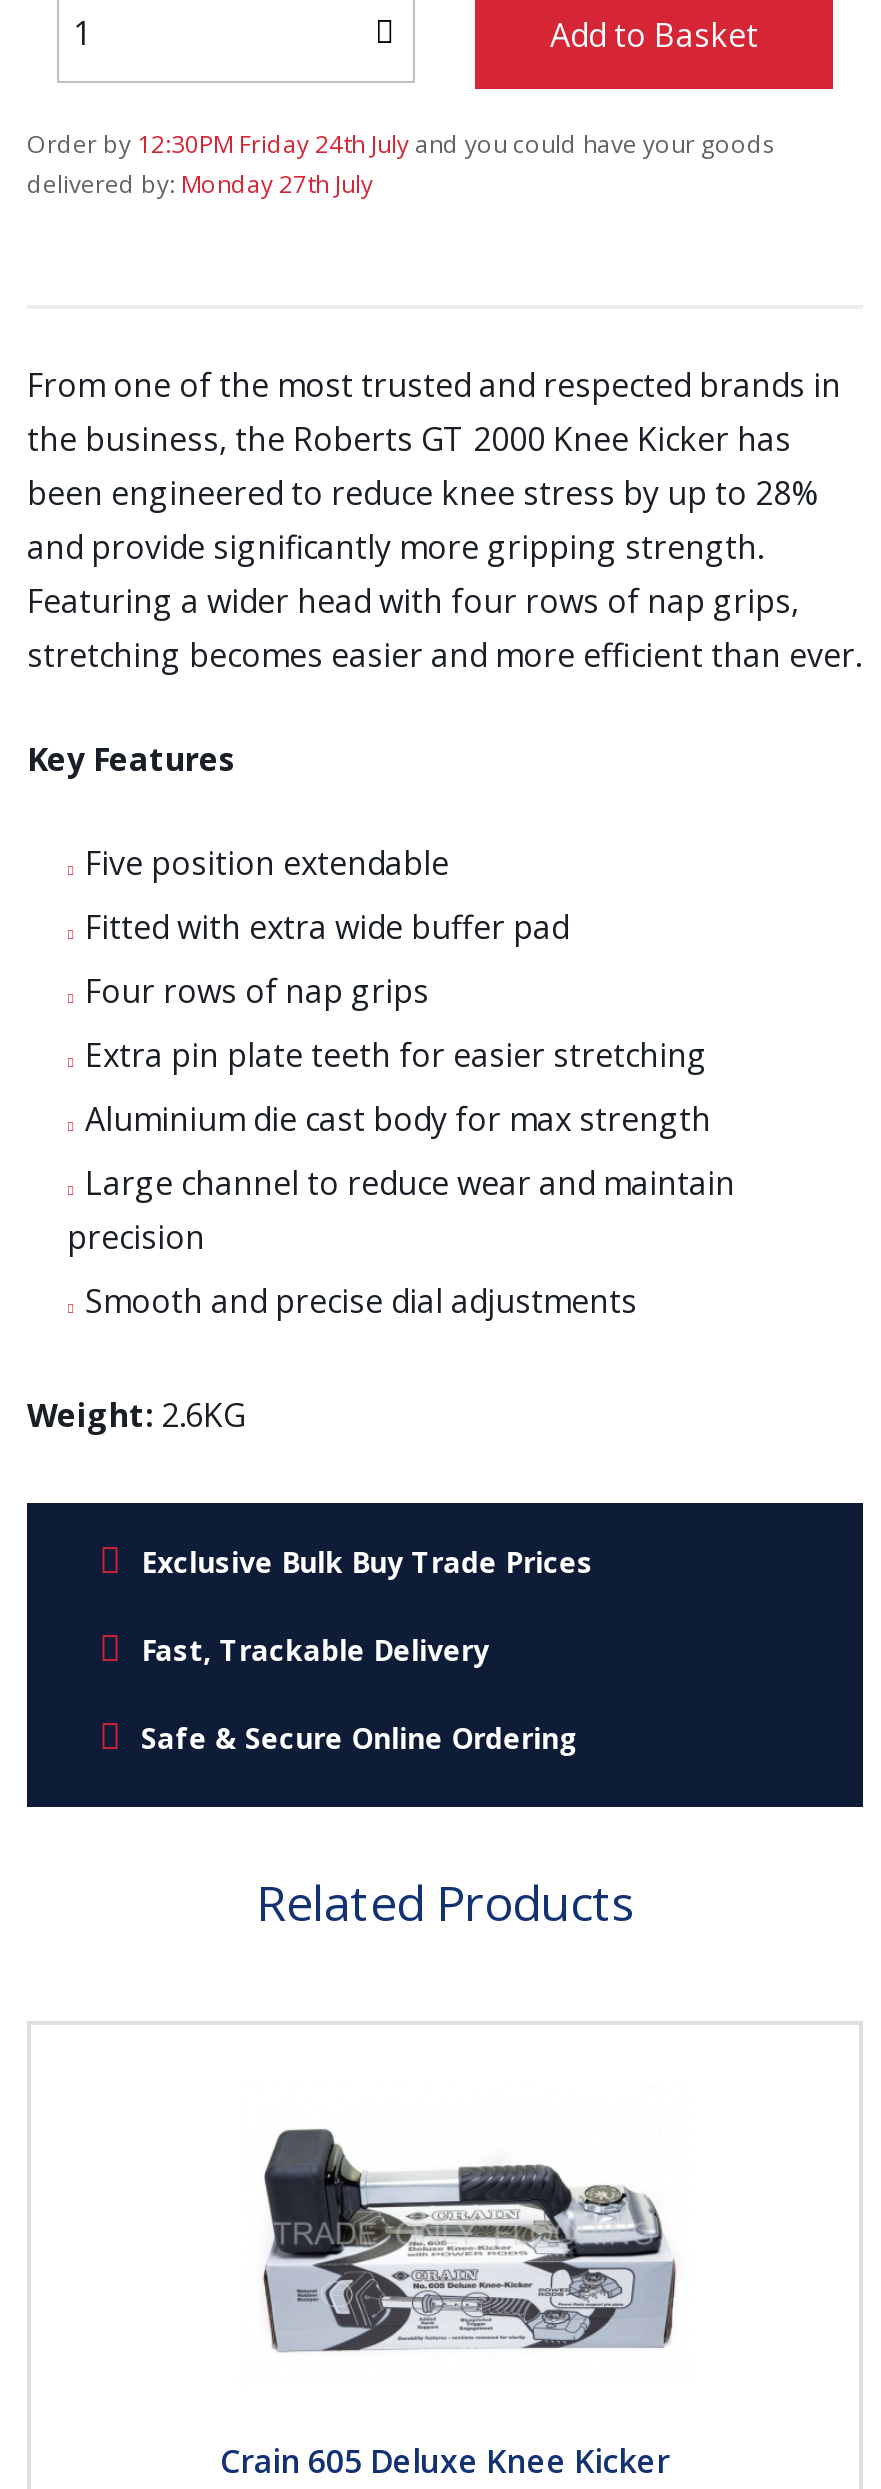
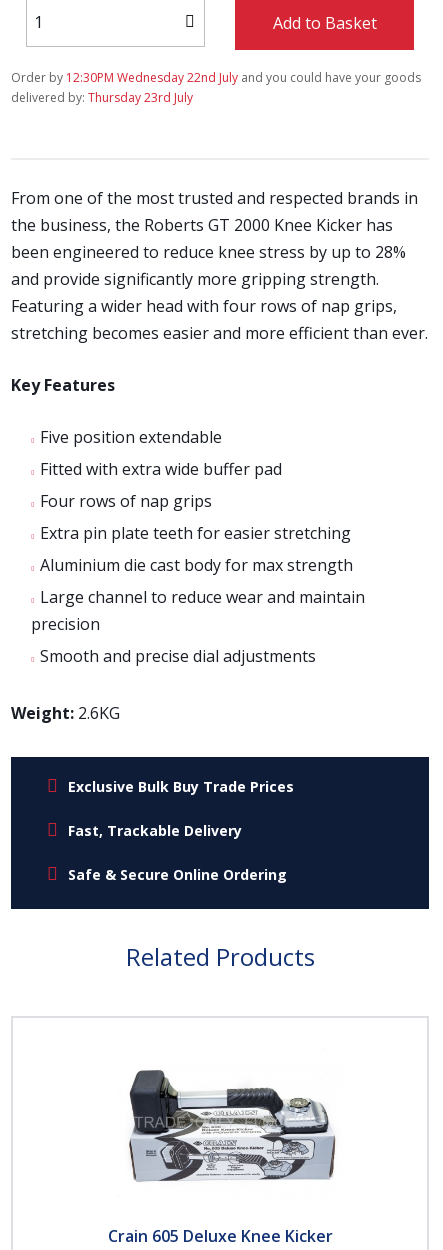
- Order by 12:30PM Friday 24th July and you could have your goods
+ Order by 12:30PM Wednesday 22nd July and you could have your goods

- delivered by: Monday 27th July
+ delivered by: Thursday 23rd July
